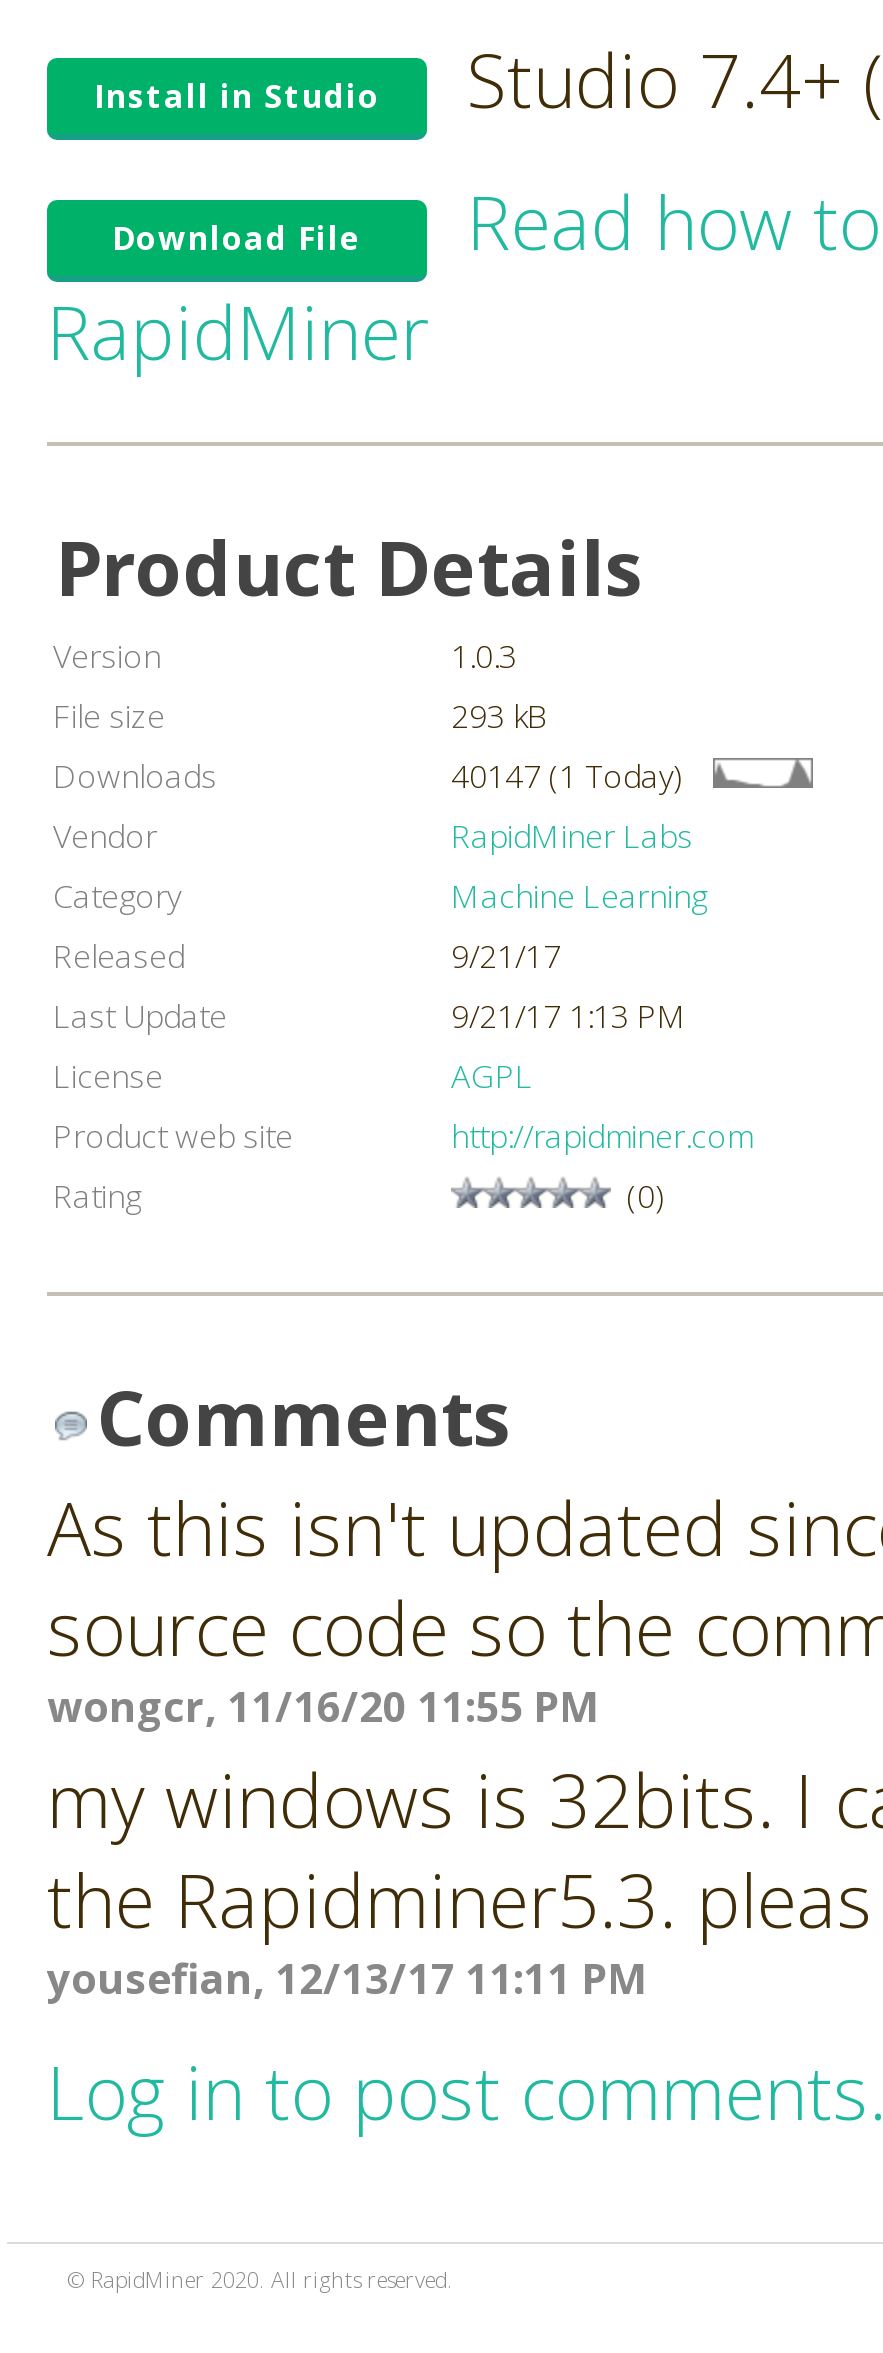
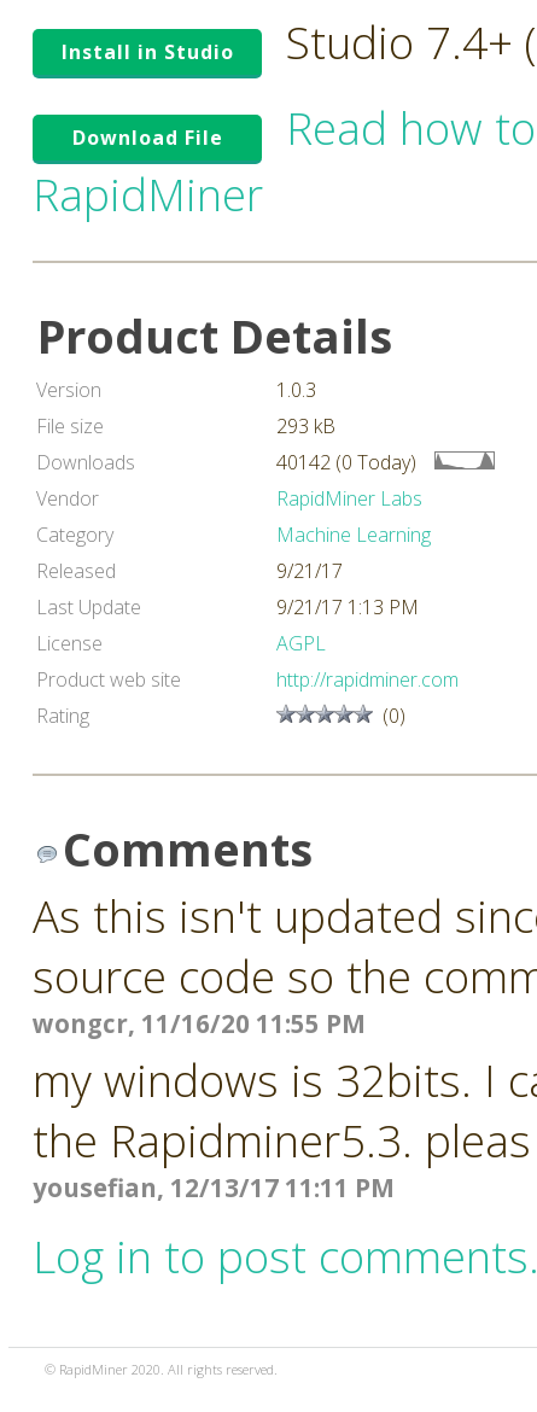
- 40147 (1 Today)
+ 40142 (0 Today)
